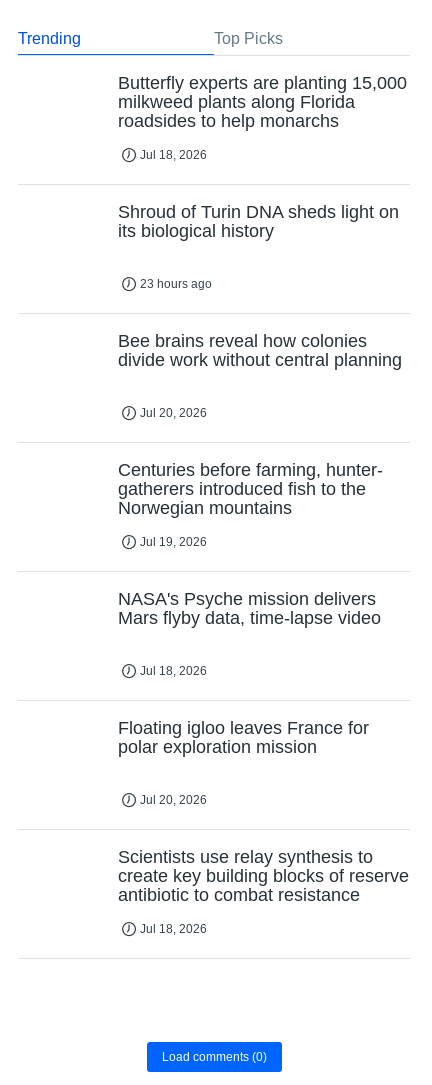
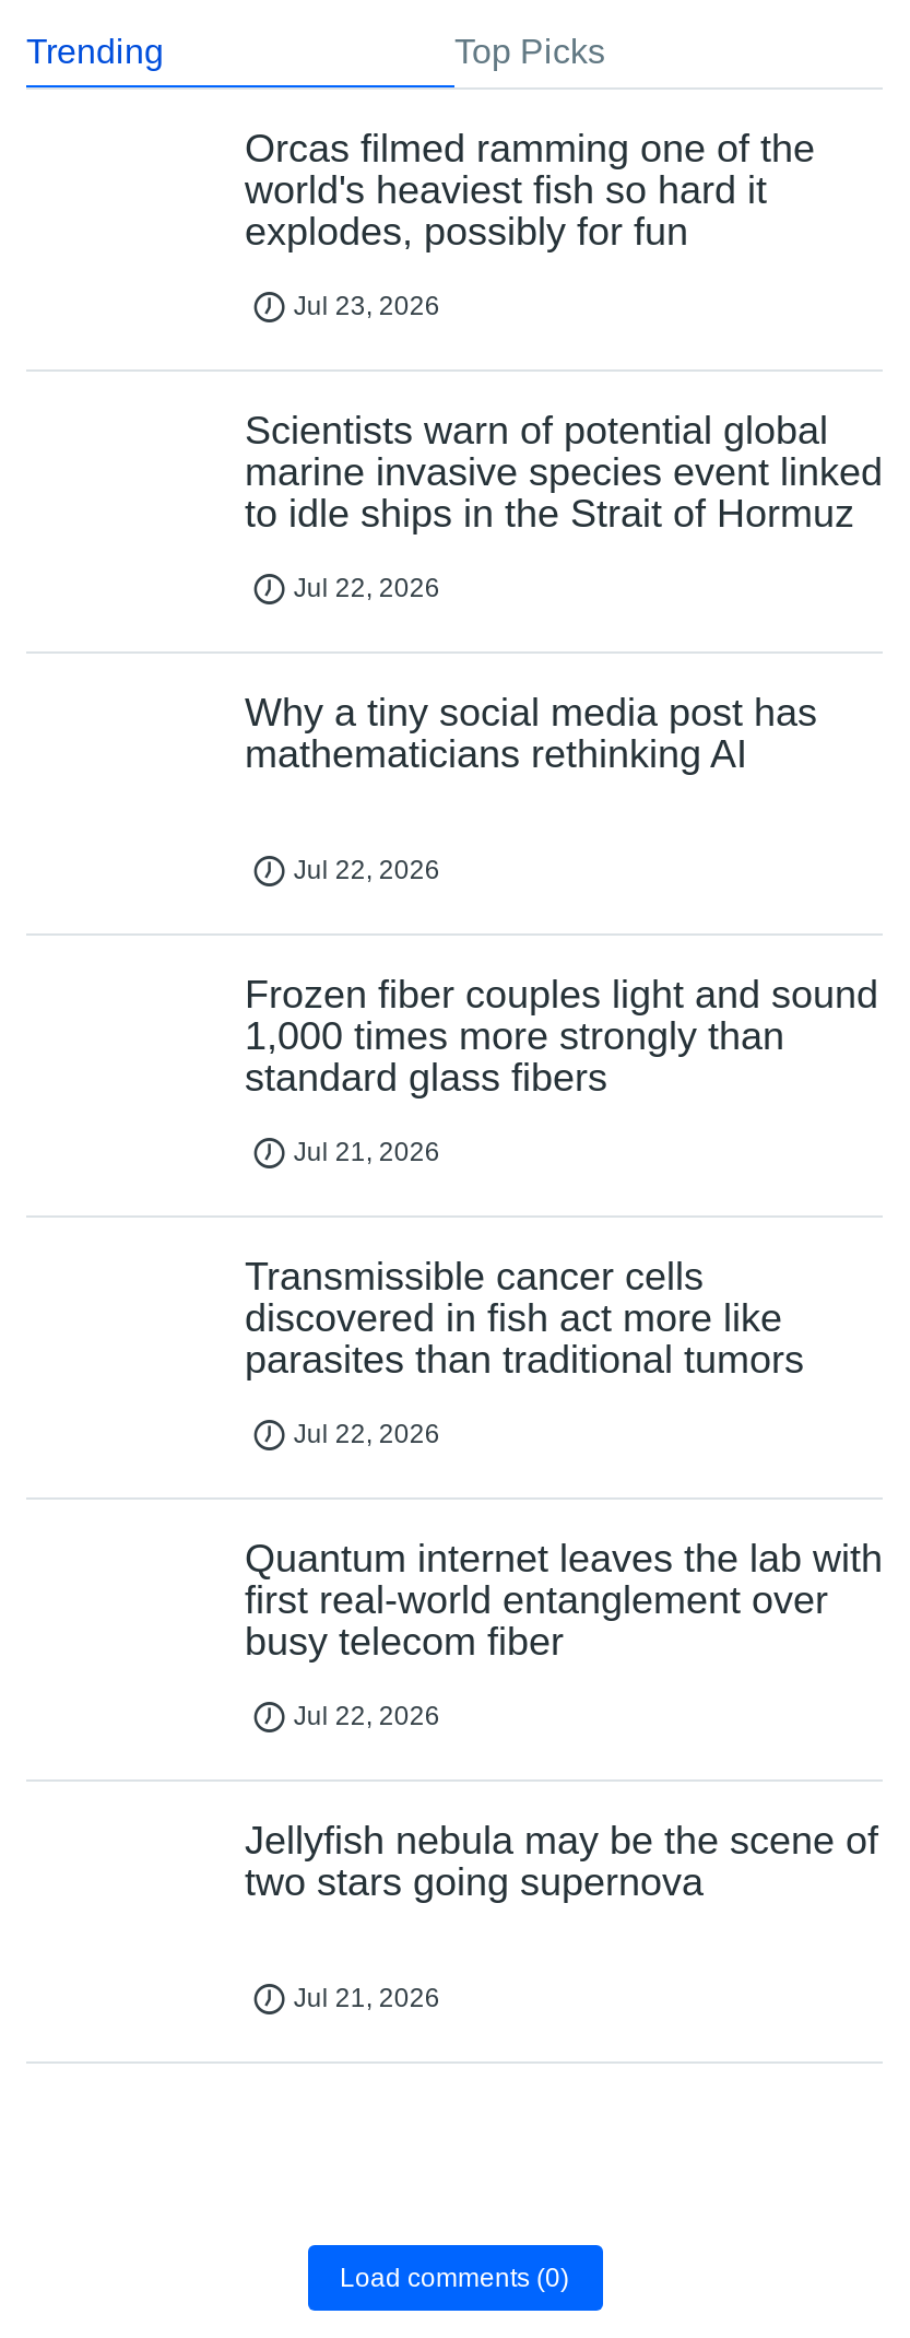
- Butterfly experts are planting 15,000
- milkweed plants along Florida
- roadsides to help monarchs
+ Orcas filmed ramming one of the
+ world's heaviest fish so hard it
+ explodes, possibly for fun

- Jul 18, 2026
+ Jul 23, 2026

- Shroud of Turin DNA sheds light on
- its biological history
+ Scientists warn of potential global
+ marine invasive species event linked
+ to idle ships in the Strait of Hormuz

- 23 hours ago
+ Jul 22, 2026

- Bee brains reveal how colonies
- divide work without central planning
+ Why a tiny social media post has
+ mathematicians rethinking AI

- Jul 20, 2026
+ Jul 22, 2026

- Centuries before farming, hunter-
- gatherers introduced fish to the
- Norwegian mountains
+ Frozen fiber couples light and sound
+ 1,000 times more strongly than
+ standard glass fibers

- Jul 19, 2026
+ Jul 21, 2026

- NASA's Psyche mission delivers
- Mars flyby data, time-lapse video
+ Transmissible cancer cells
+ discovered in fish act more like
+ parasites than traditional tumors

- Jul 18, 2026
+ Jul 22, 2026

- Floating igloo leaves France for
- polar exploration mission
+ Quantum internet leaves the lab with
+ first real-world entanglement over
+ busy telecom fiber

- Jul 20, 2026
+ Jul 22, 2026

- Scientists use relay synthesis to
- create key building blocks of reserve
- antibiotic to combat resistance
+ Jellyfish nebula may be the scene of
+ two stars going supernova

- Jul 18, 2026
+ Jul 21, 2026
